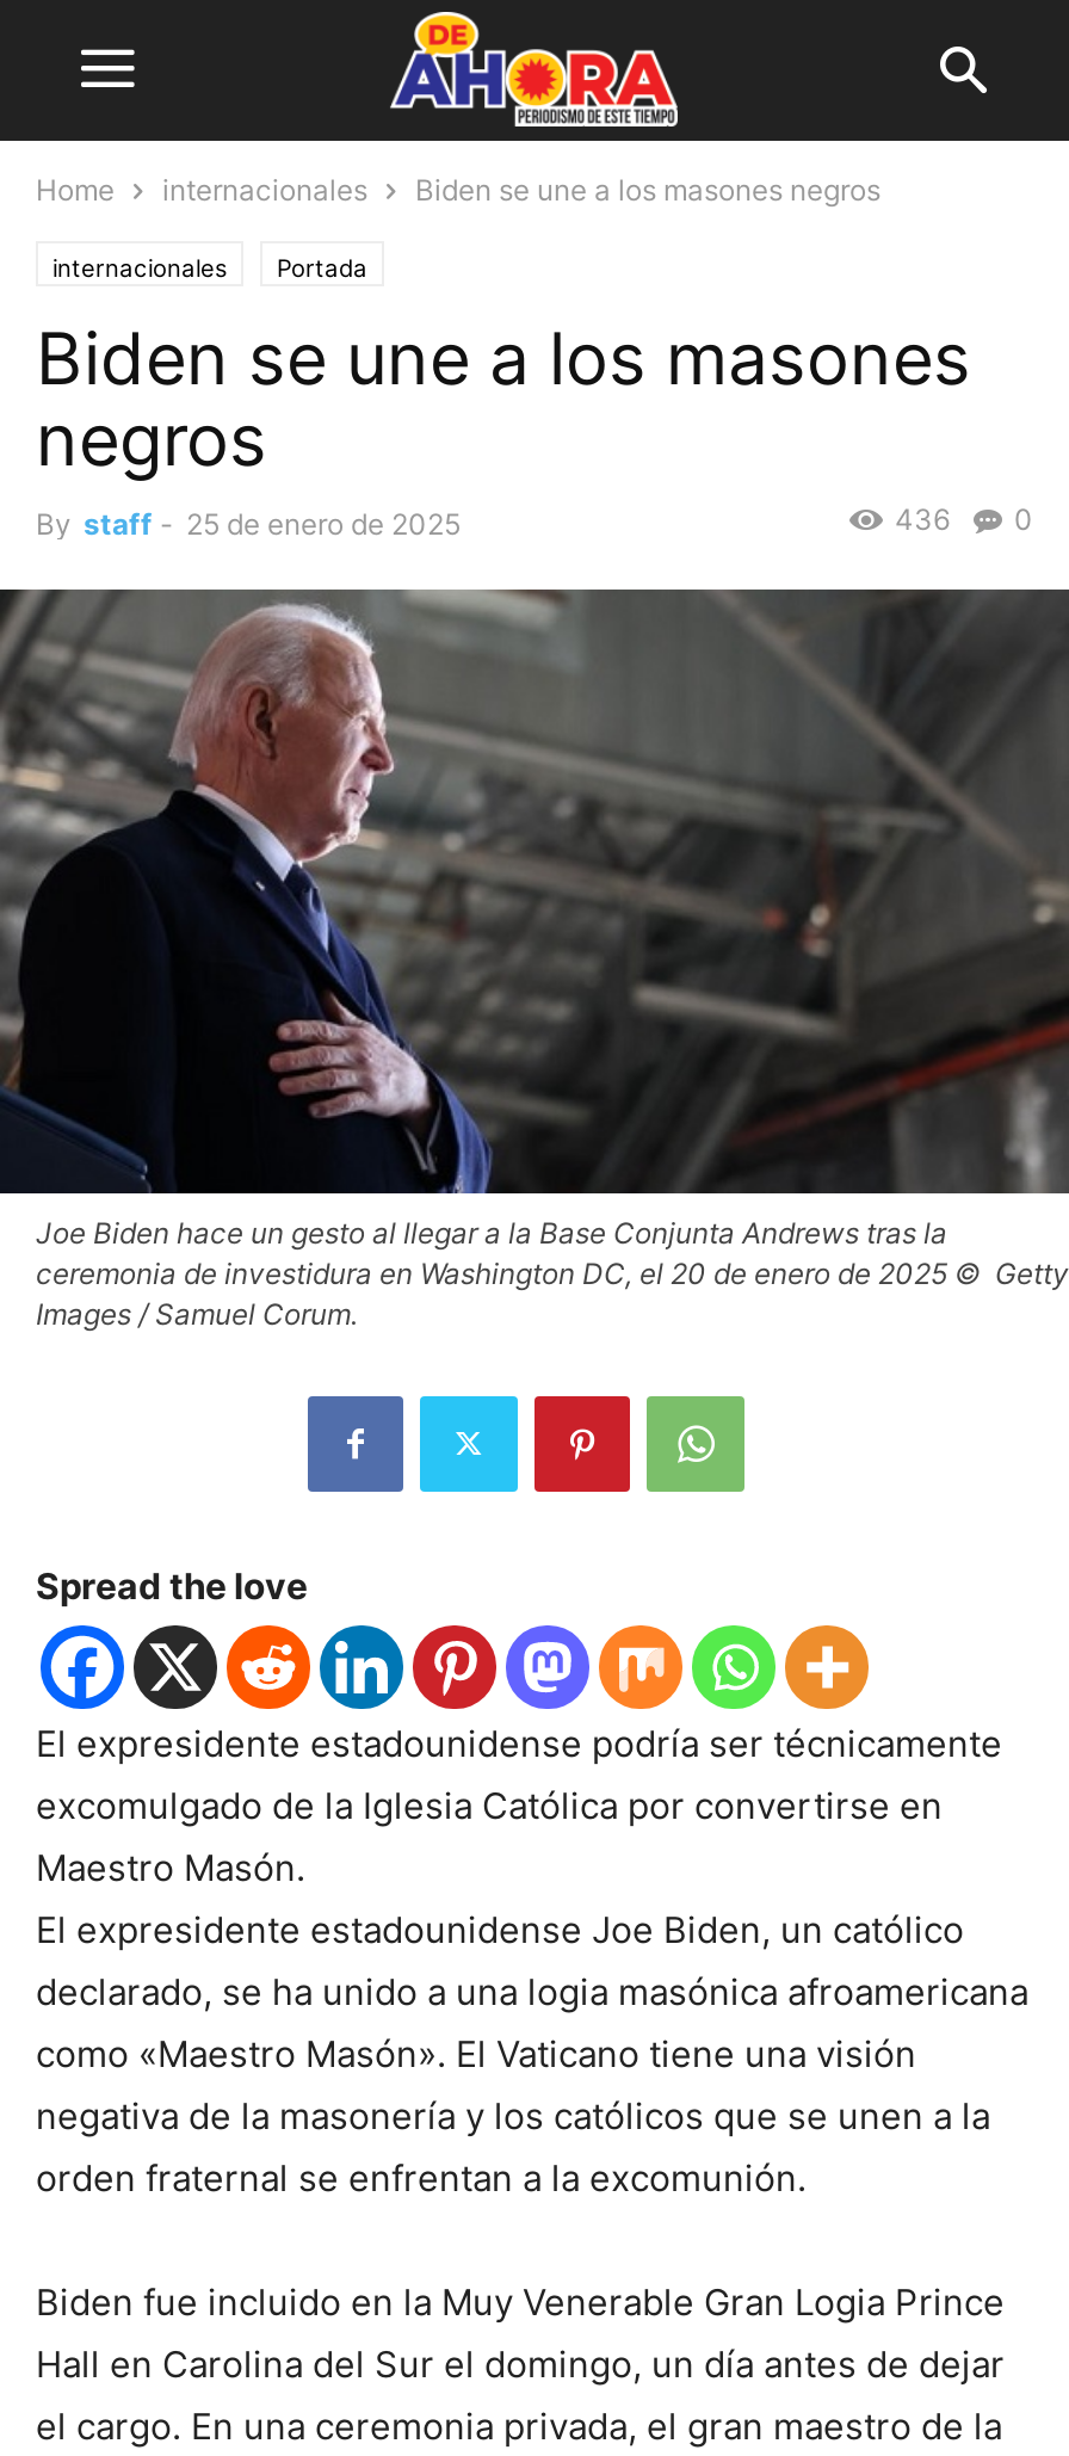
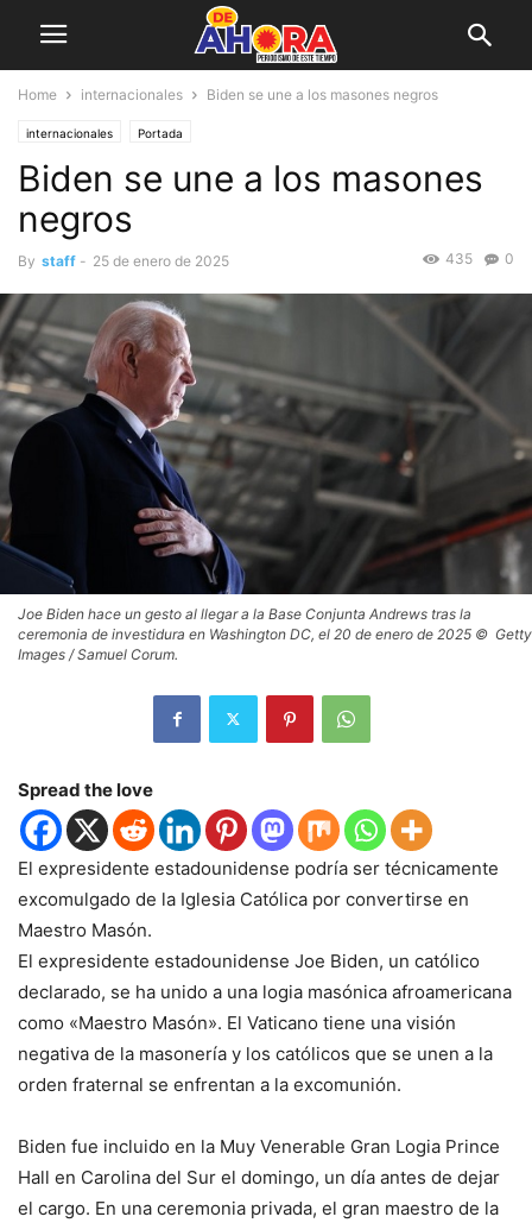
- 436 0
+ 435 0
